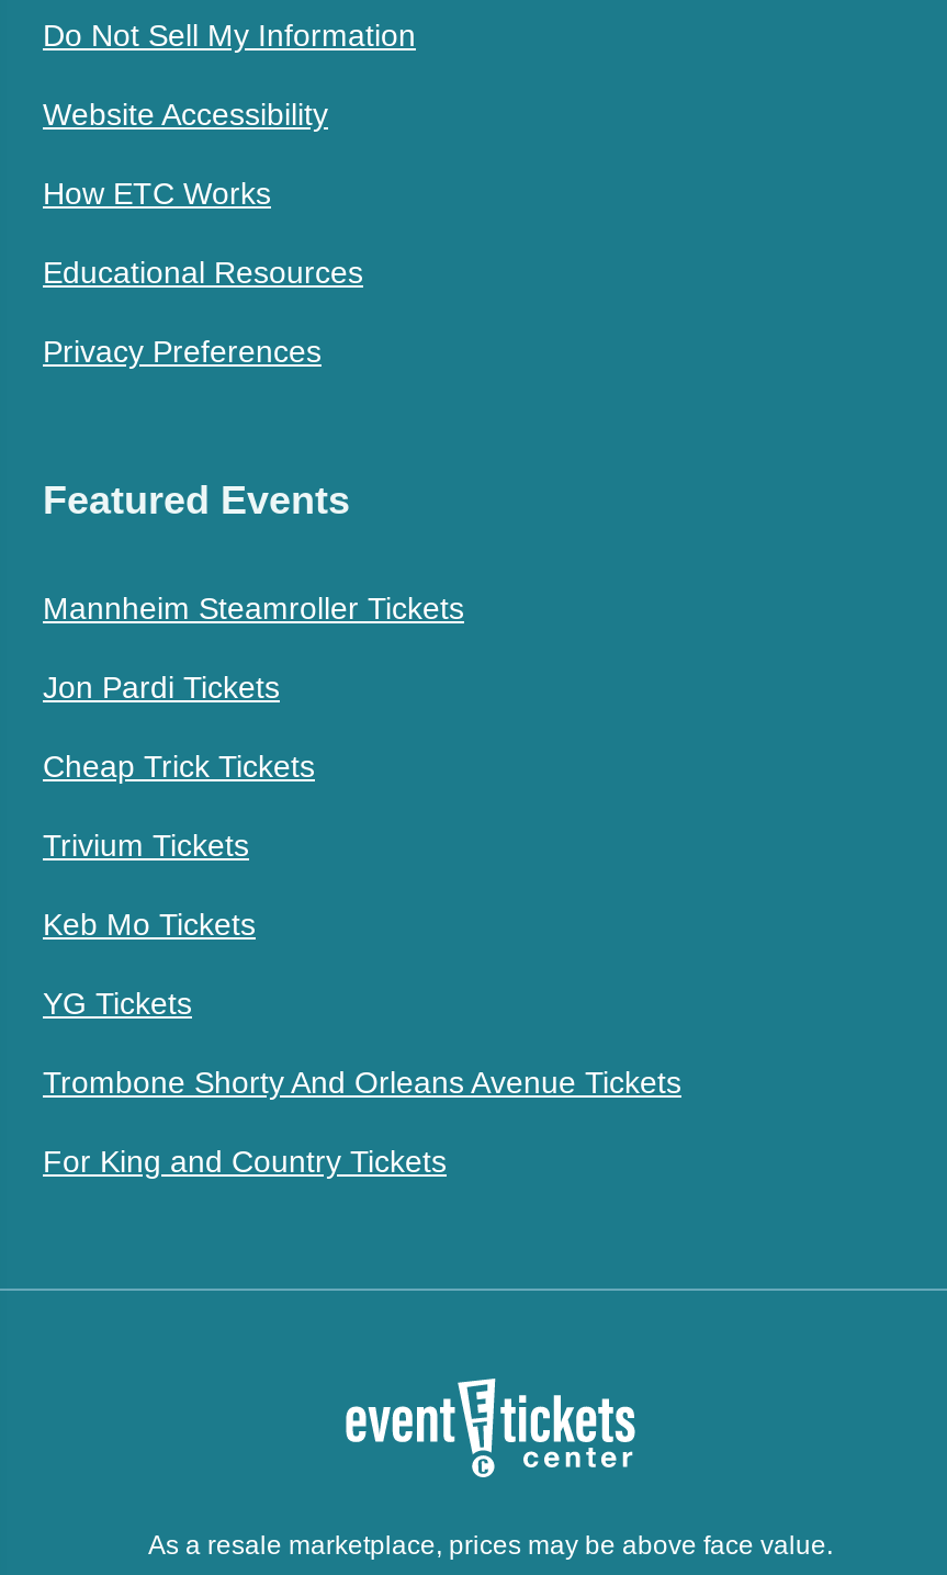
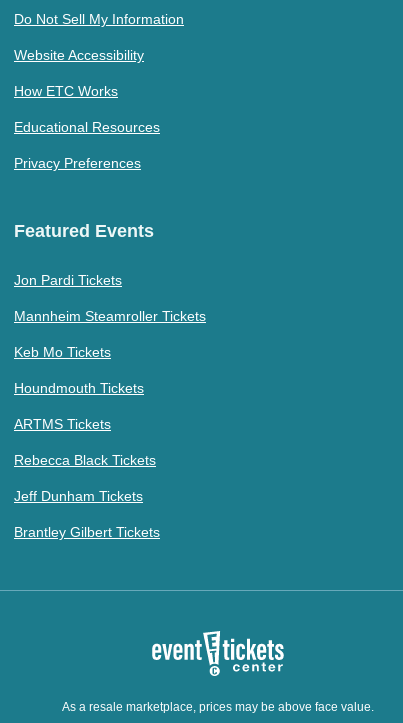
moved down: Mannheim Steamroller Tickets

moved up: Jon Pardi Tickets

- Cheap Trick Tickets
- Trivium Tickets

moved up: Keb Mo Tickets

- YG Tickets
- Trombone Shorty And Orleans Avenue Tickets
- For King and Country Tickets
+ Houndmouth Tickets
+ ARTMS Tickets
+ Rebecca Black Tickets
+ Jeff Dunham Tickets
+ Brantley Gilbert Tickets
